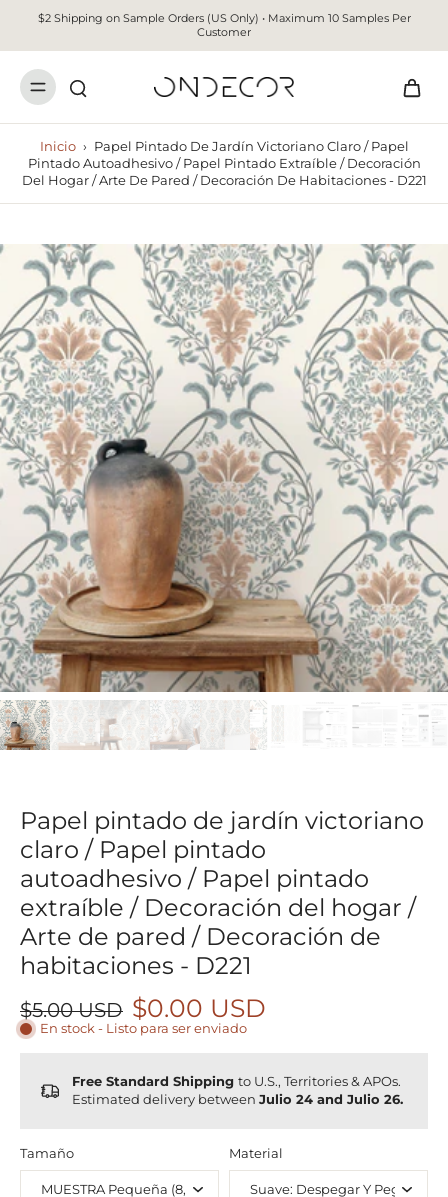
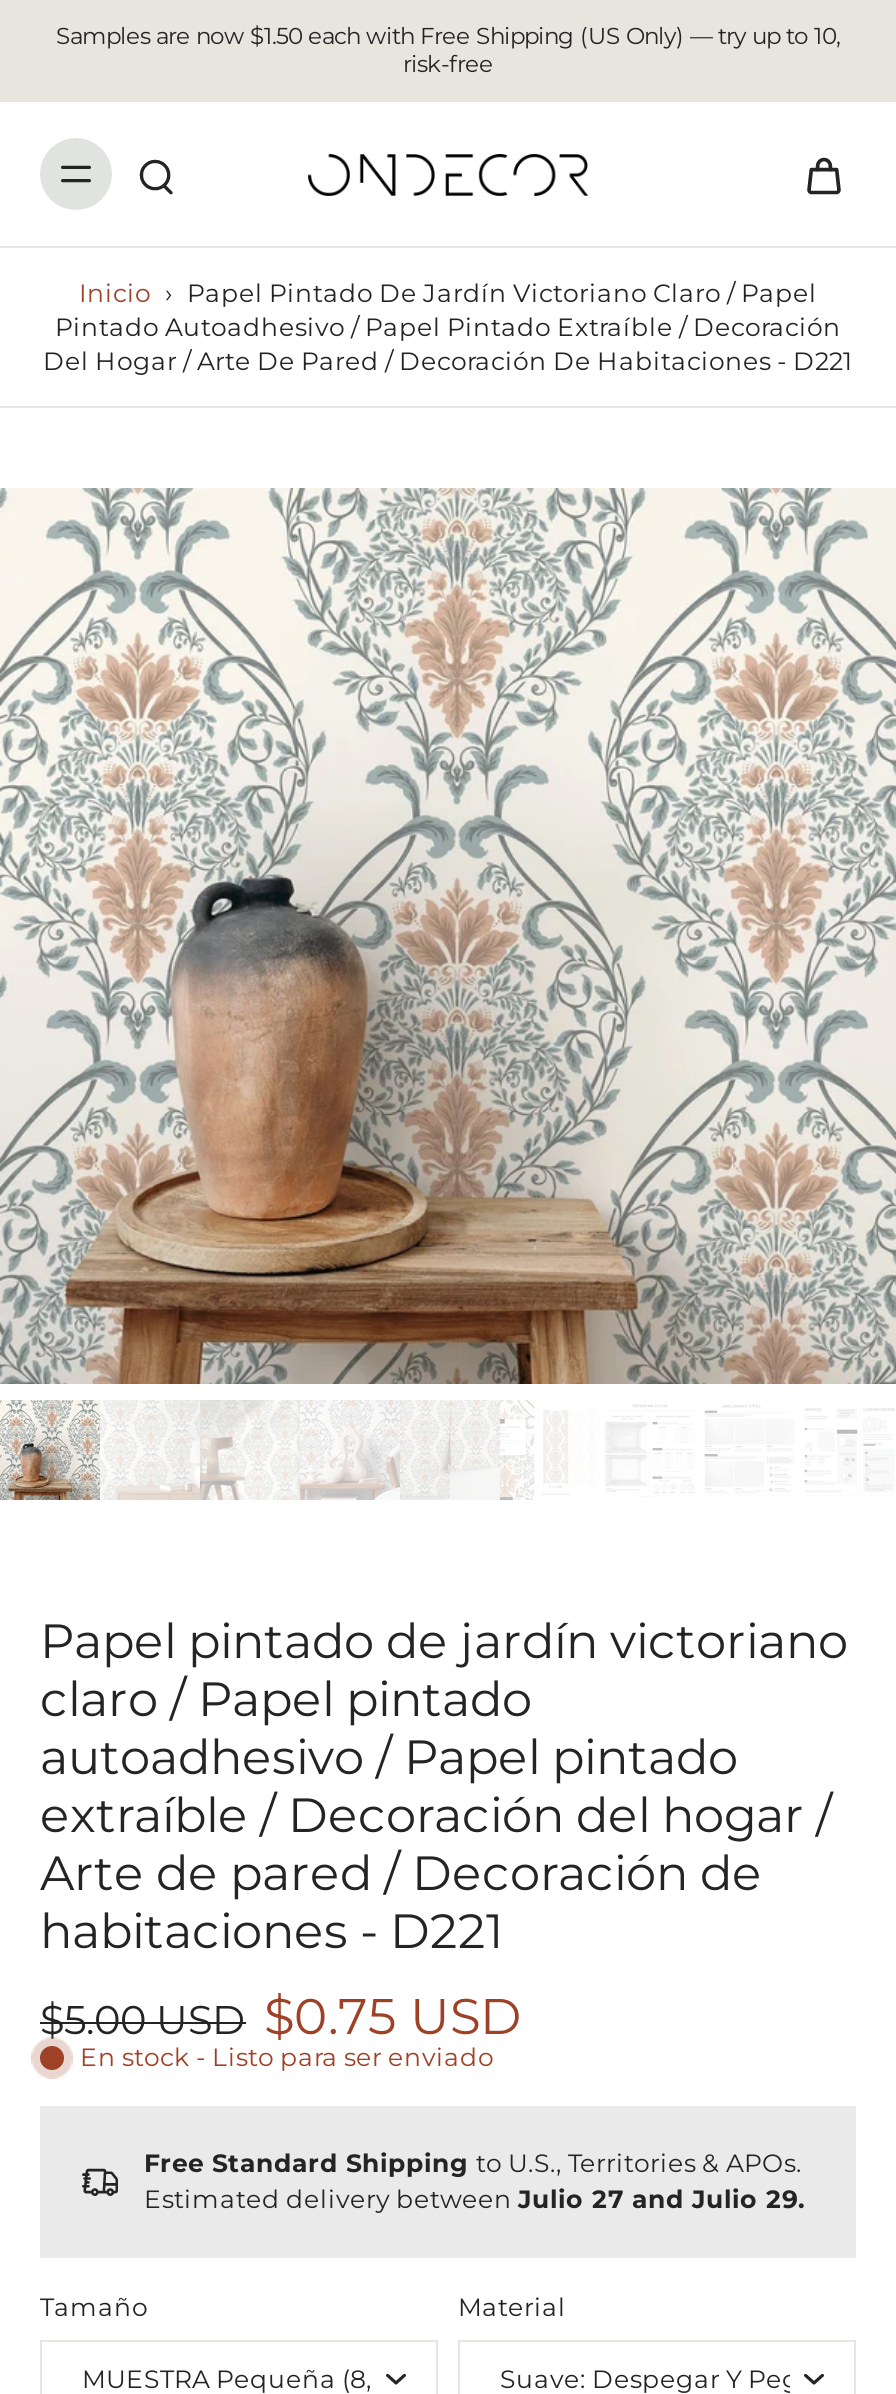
- $2 Shipping on Sample Orders (US Only) • Maximum 10 Samples Per
- Customer
+ Samples are now $1.50 each with Free Shipping (US Only) — try up to 10,
+ risk-free

- $5.00 USD $0.00 USD
+ $5.00 USD $0.75 USD

- Estimated delivery between Julio 24 and Julio 26.
+ Estimated delivery between Julio 27 and Julio 29.
